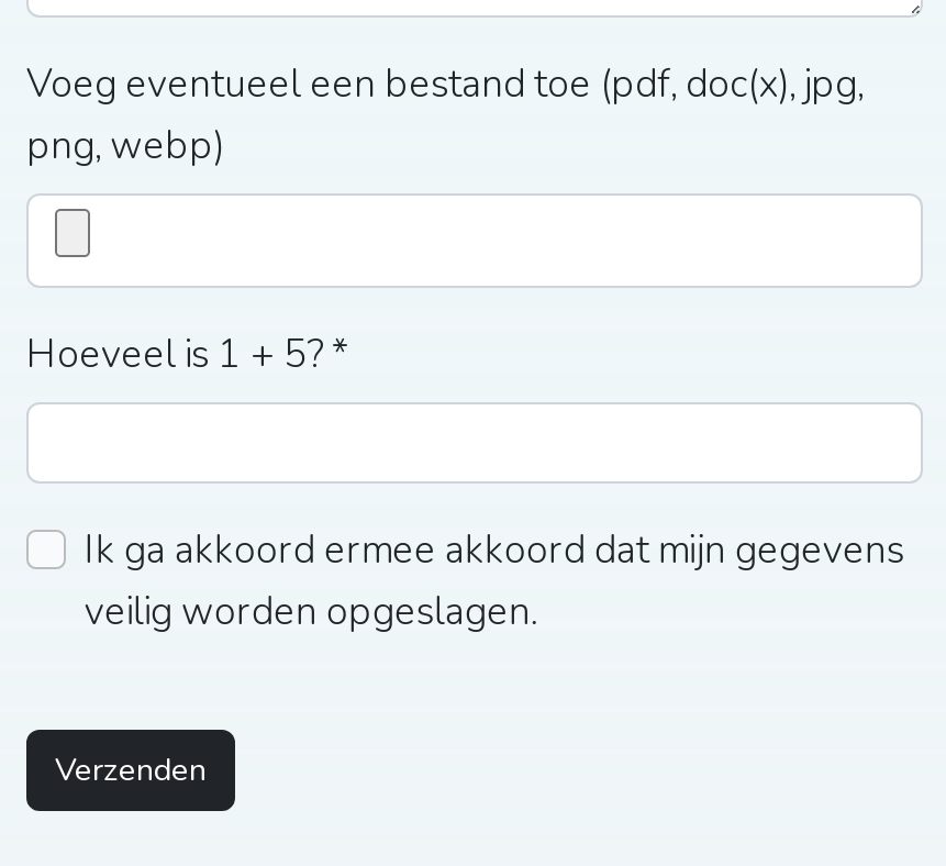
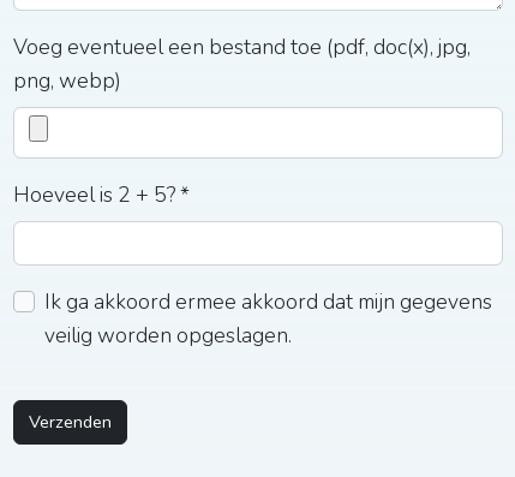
- Hoeveel is 1 + 5? *
+ Hoeveel is 2 + 5? *
